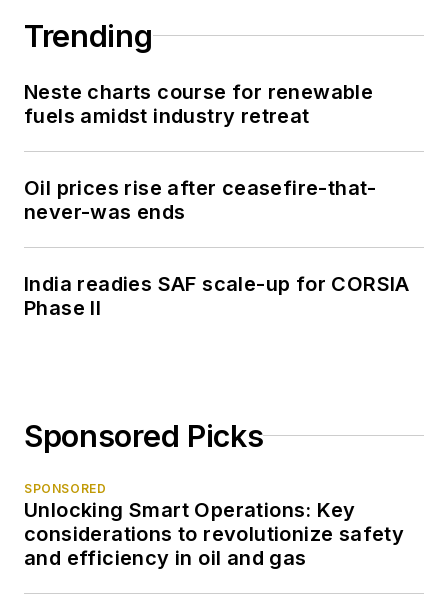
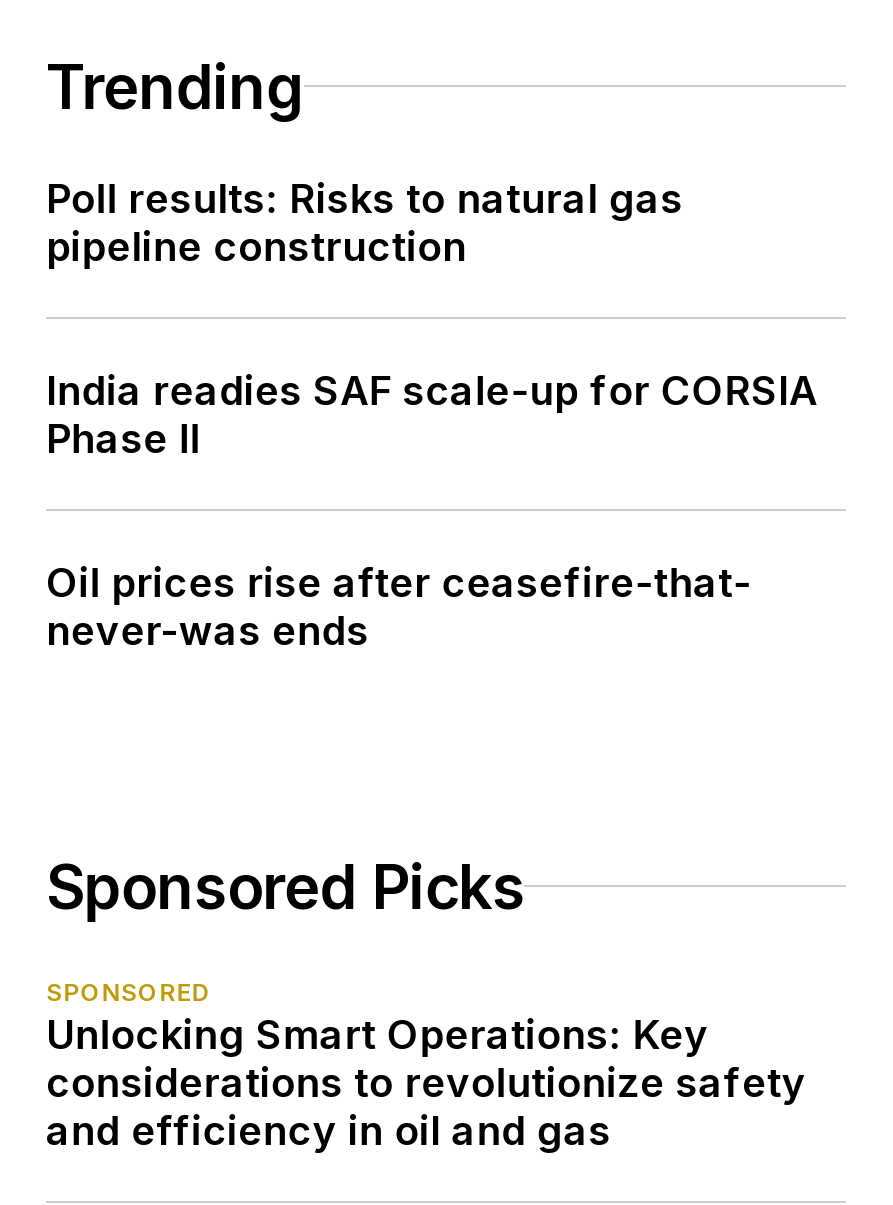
- Neste charts course for renewable
- fuels amidst industry retreat
+ Poll results: Risks to natural gas
+ pipeline construction

moved down: Oil prices rise after ceasefire-that- | never-was ends

moved up: India readies SAF scale-up for CORSIA | Phase II
